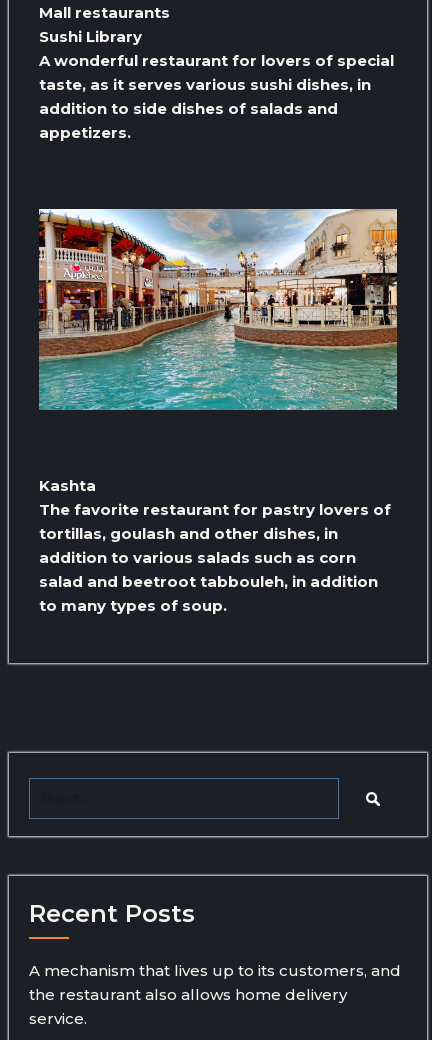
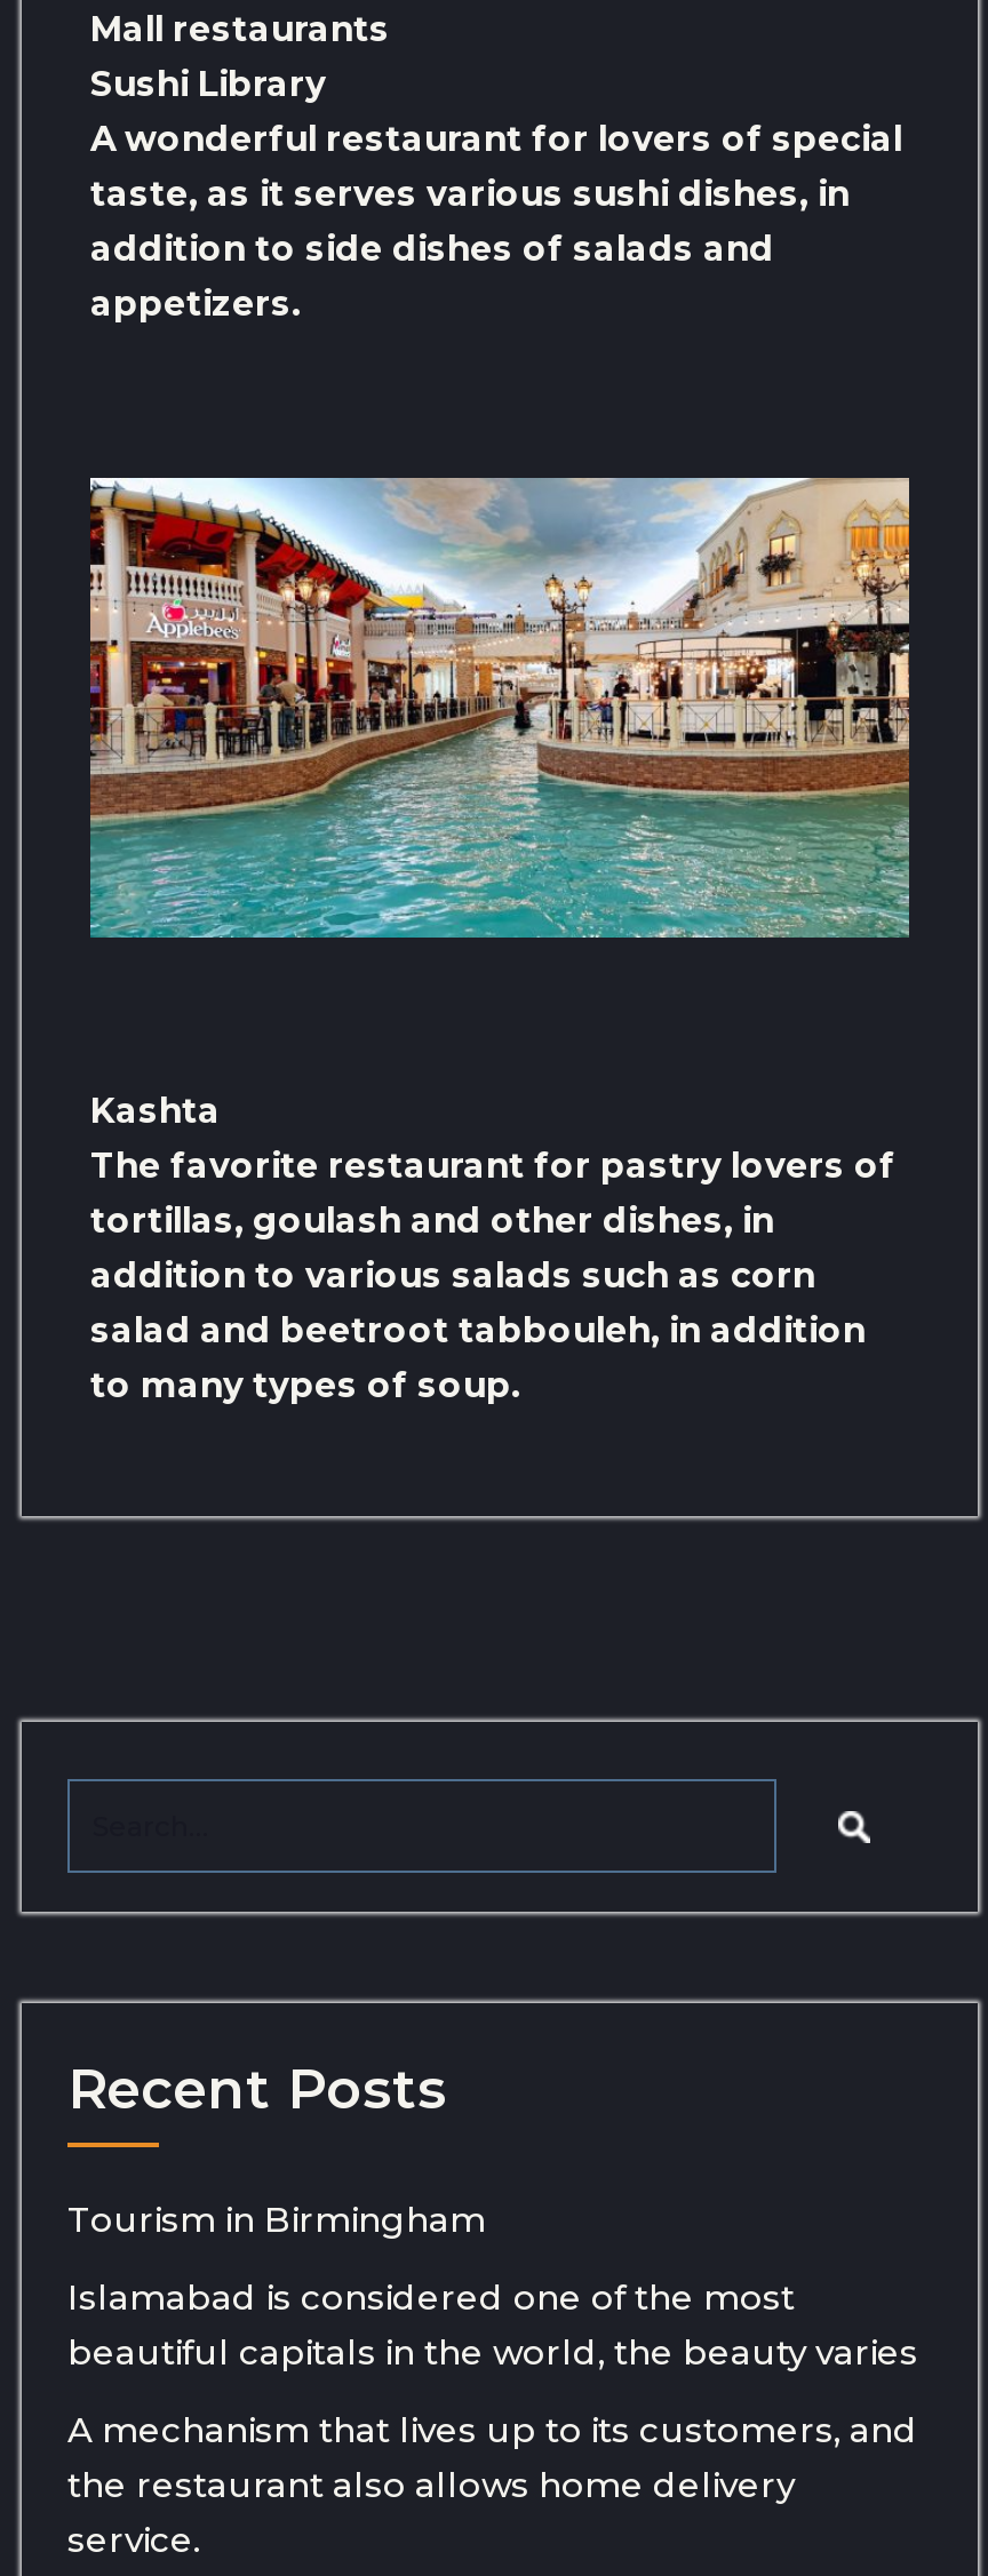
+ Tourism in Birmingham
+ Islamabad is considered one of the most
+ beautiful capitals in the world, the beauty varies
